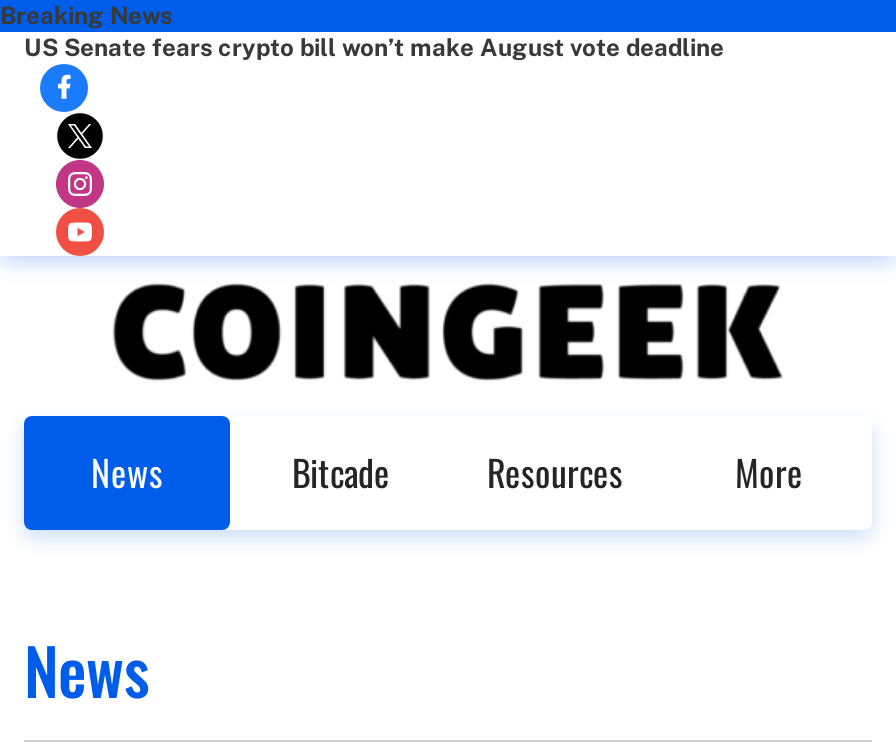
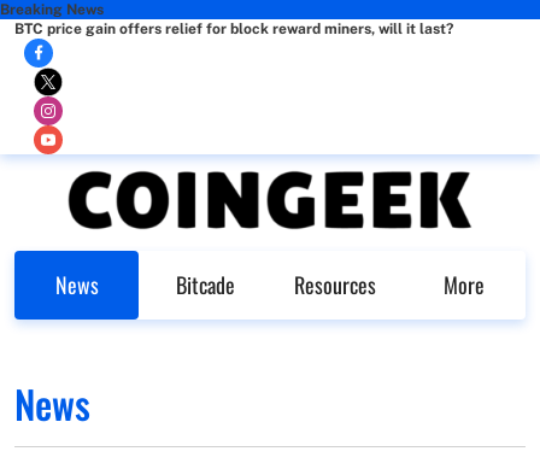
- US Senate fears crypto bill won’t make August vote deadline
+ BTC price gain offers relief for block reward miners, will it last?
